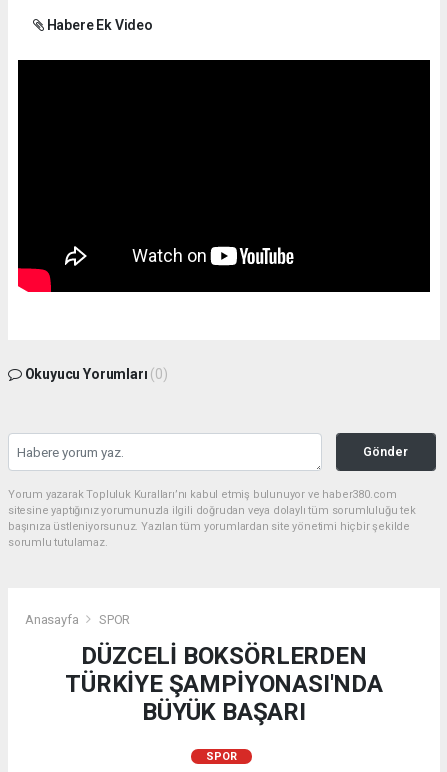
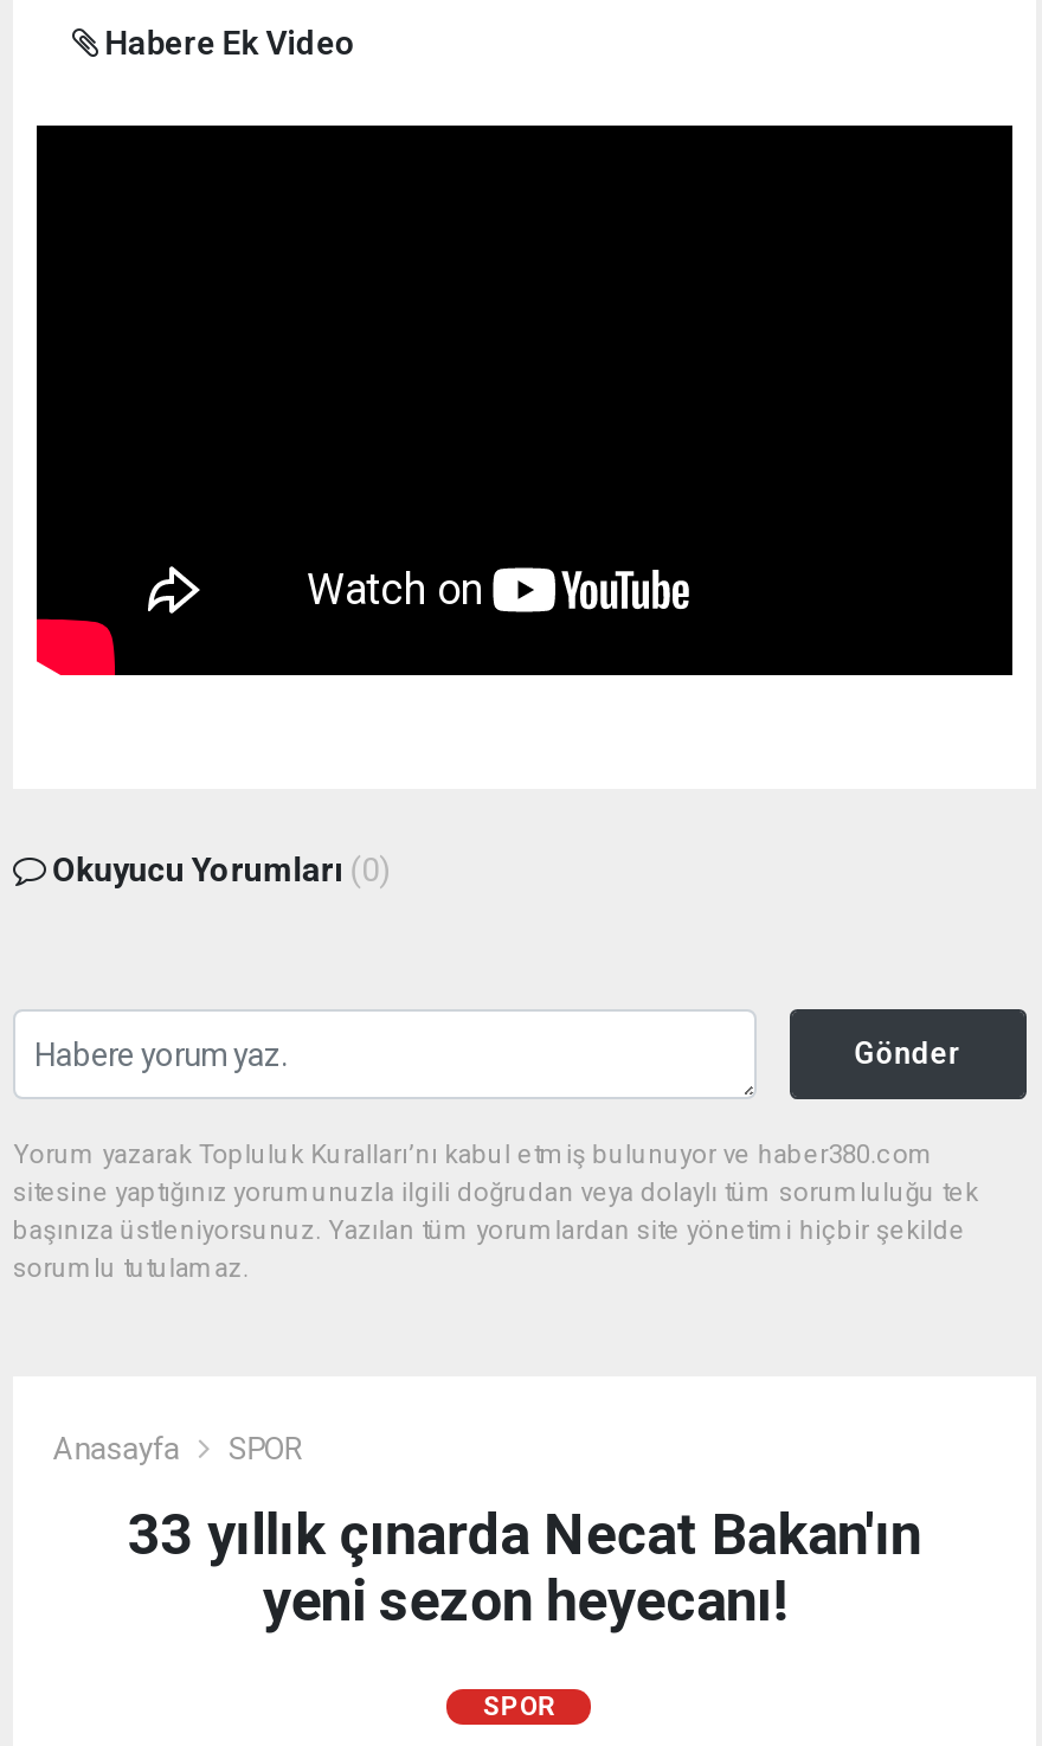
- DÜZCELİ BOKSÖRLERDEN
- TÜRKİYE ŞAMPİYONASI'NDA
- BÜYÜK BAŞARI
+ 33 yıllık çınarda Necat Bakan'ın
+ yeni sezon heyecanı!
